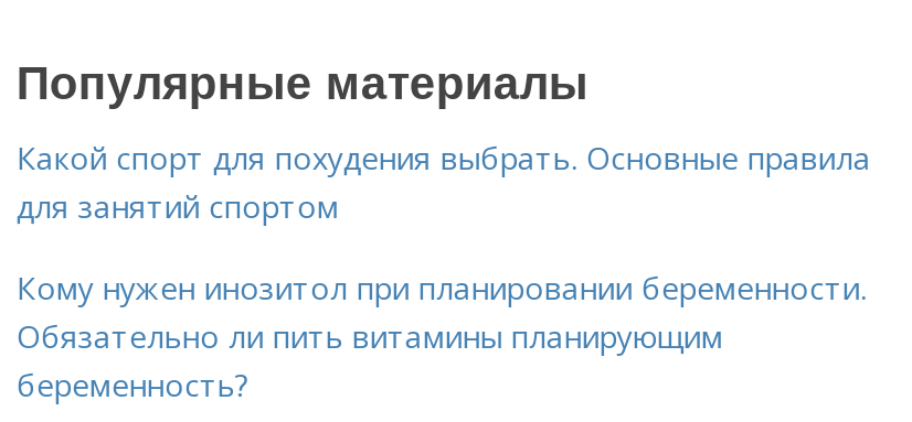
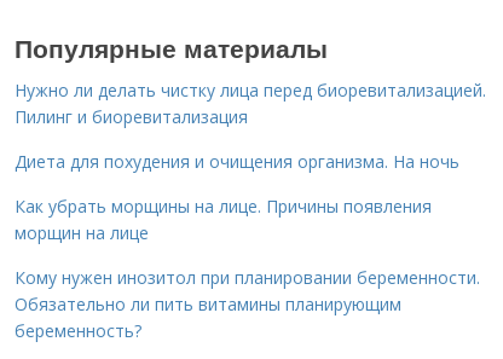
- Какой спорт для похудения выбрать. Основные правила
- для занятий спортом
+ Нужно ли делать чистку лица перед биоревитализацией.
+ Пилинг и биоревитализация
+ Диета для похудения и очищения организма. На ночь
+ Как убрать морщины на лице. Причины появления
+ морщин на лице
